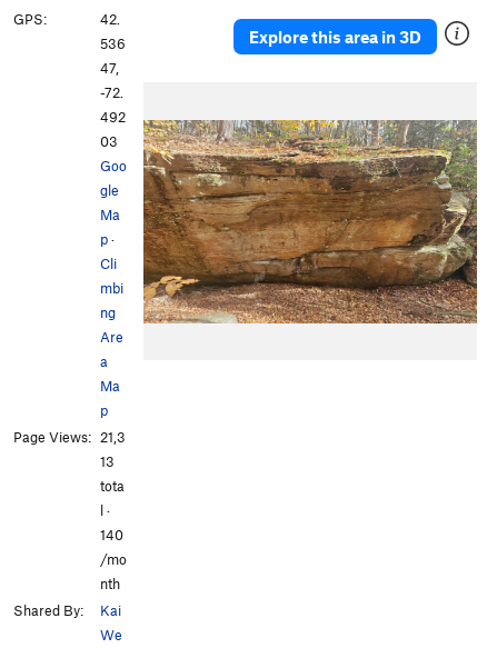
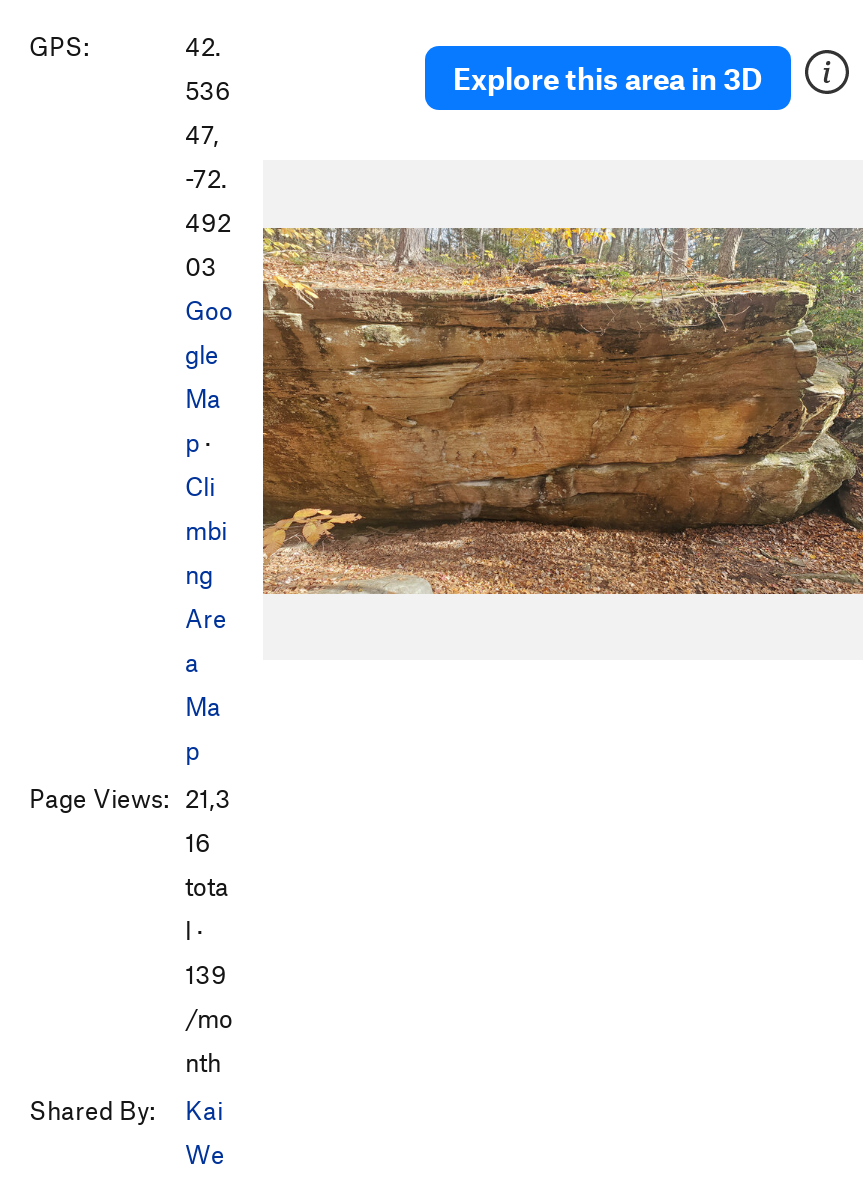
- 13
+ 16

- 140
+ 139
